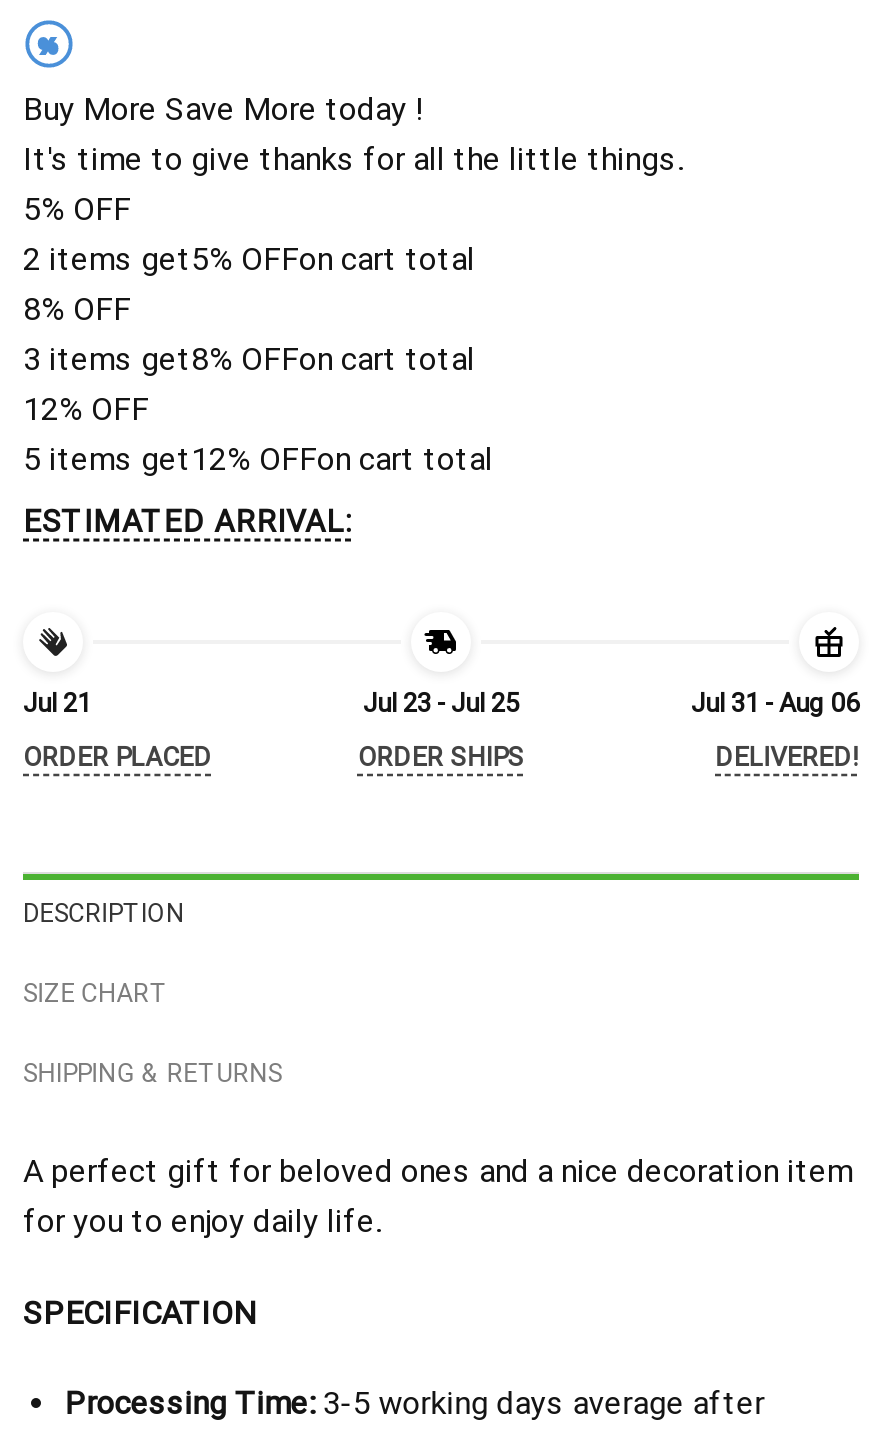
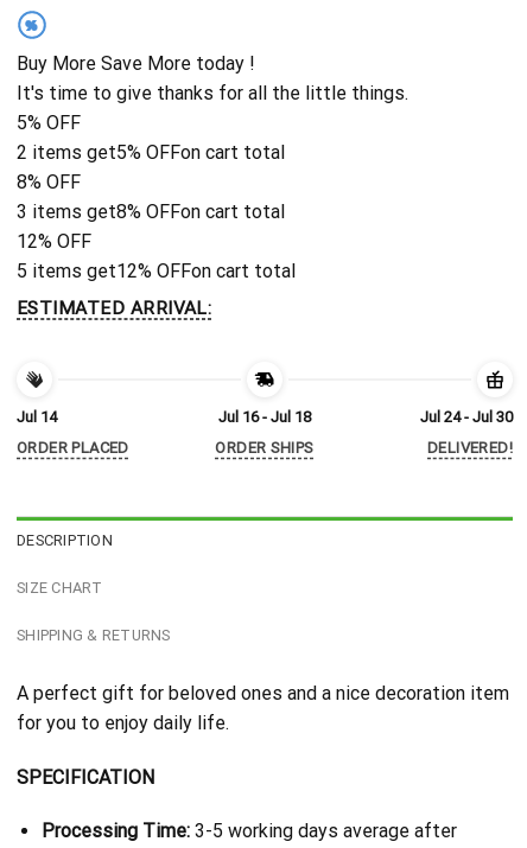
- Jul 21
+ Jul 14

- Jul 23 - Jul 25
+ Jul 16 - Jul 18

- Jul 31 - Aug 06
+ Jul 24 - Jul 30
